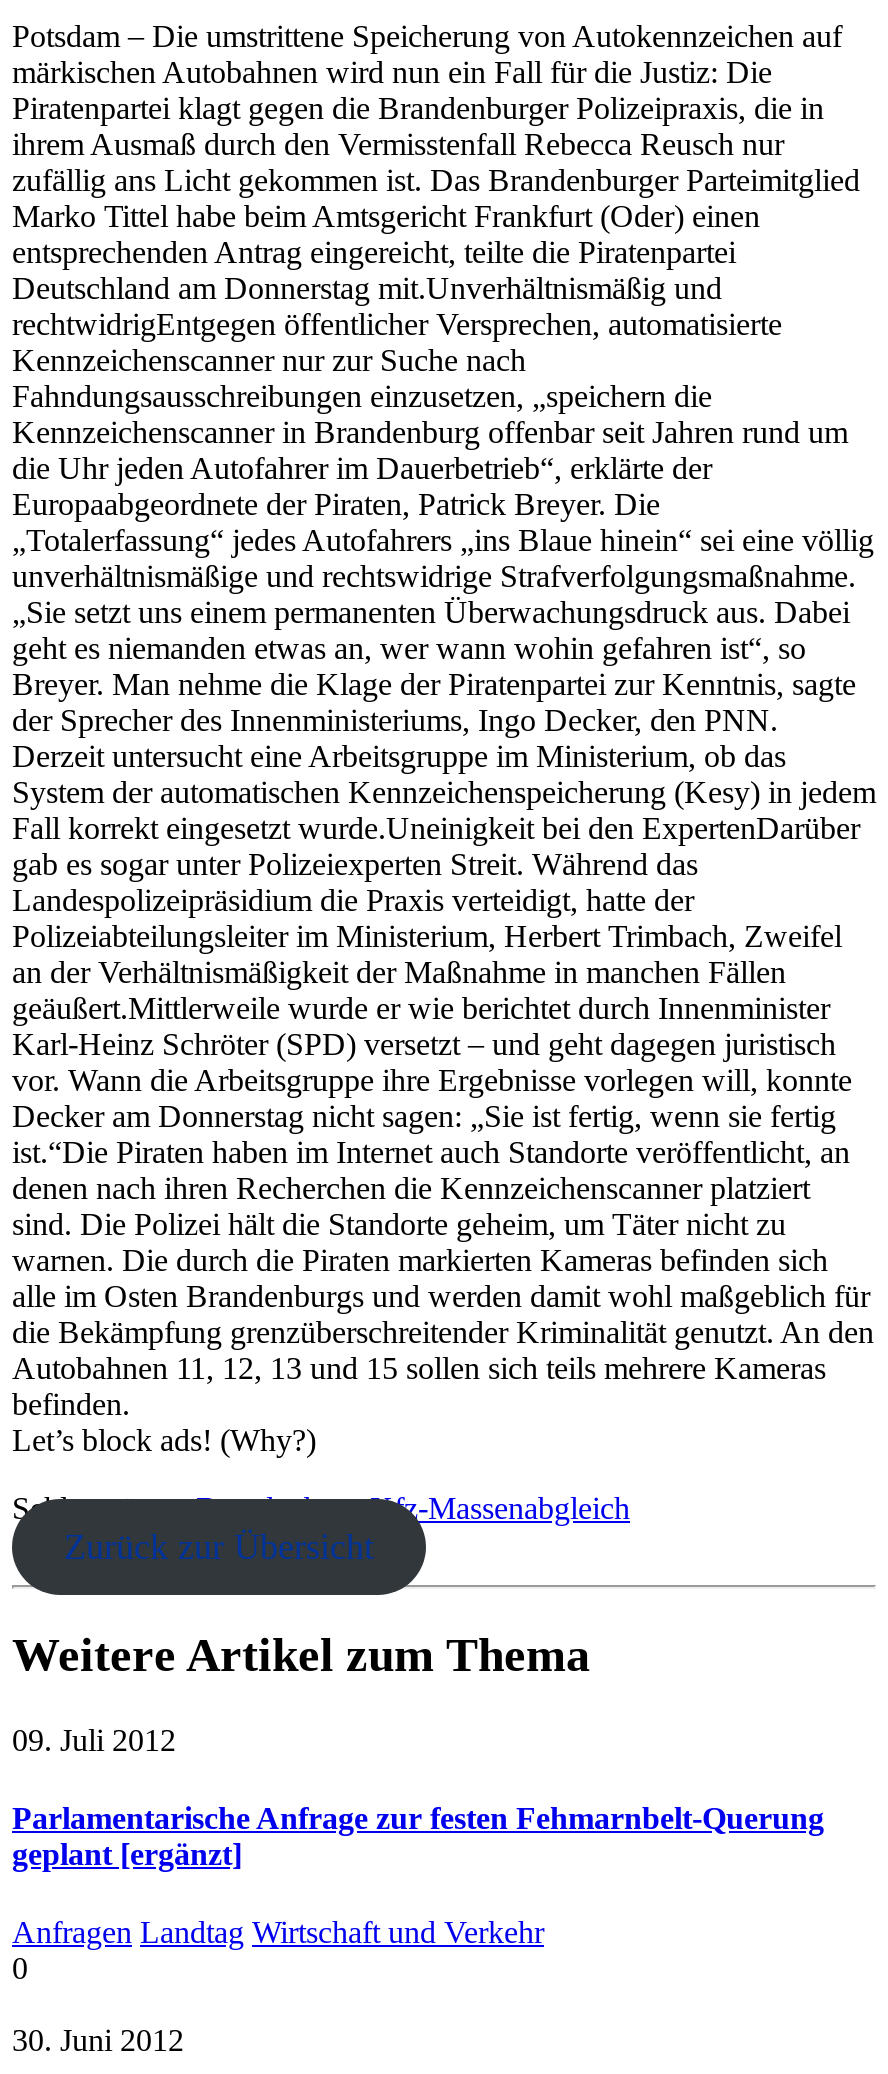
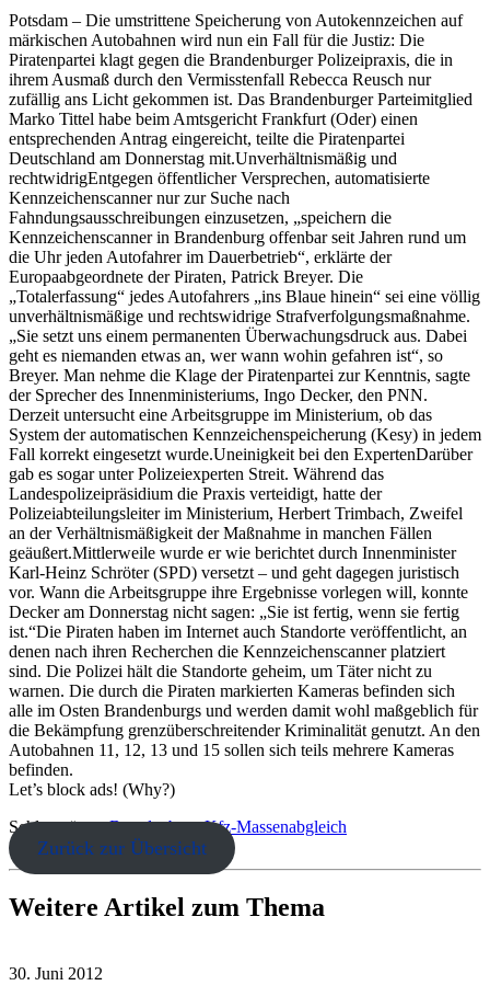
- 09. Juli 2012
- Parlamentarische Anfrage zur festen Fehmarnbelt-Querung
- geplant [ergänzt]
- Anfragen Landtag Wirtschaft und Verkehr
- 0
